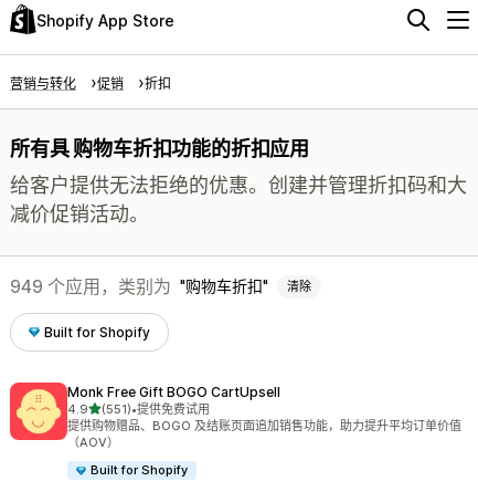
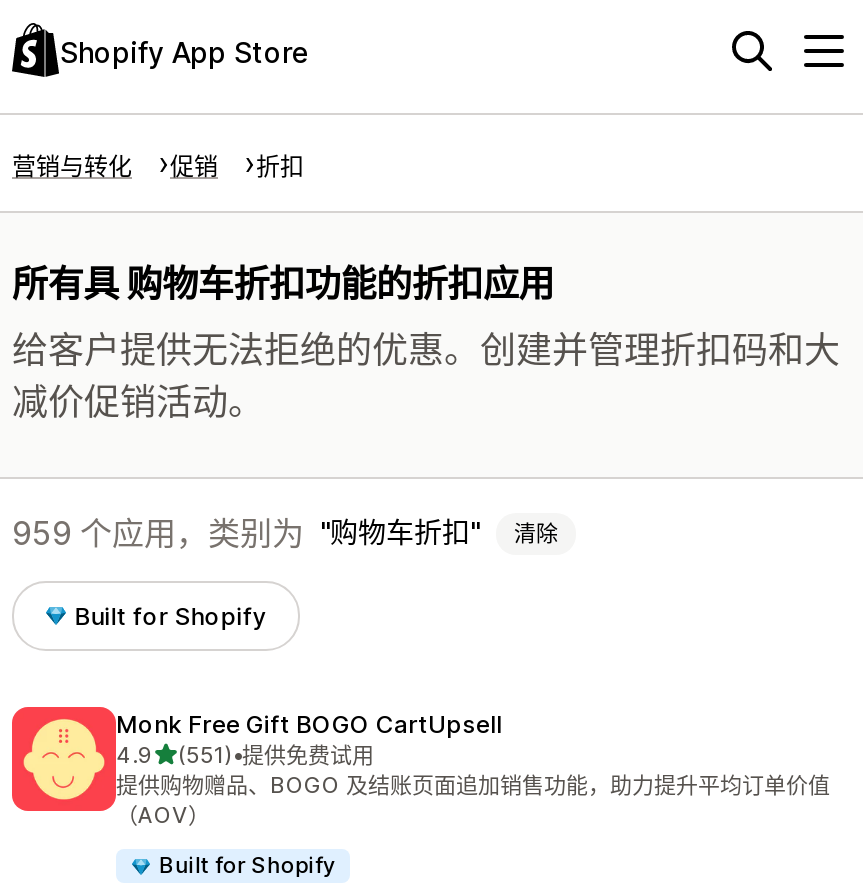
- 949 个应用，类别为
+ 959 个应用，类别为
